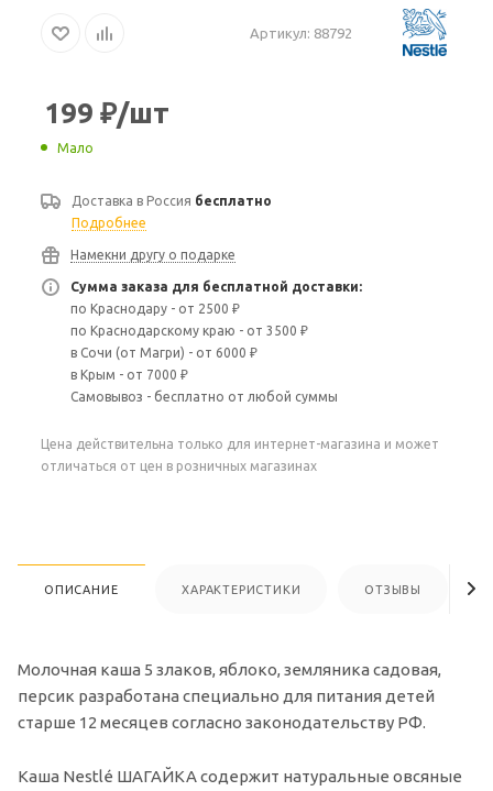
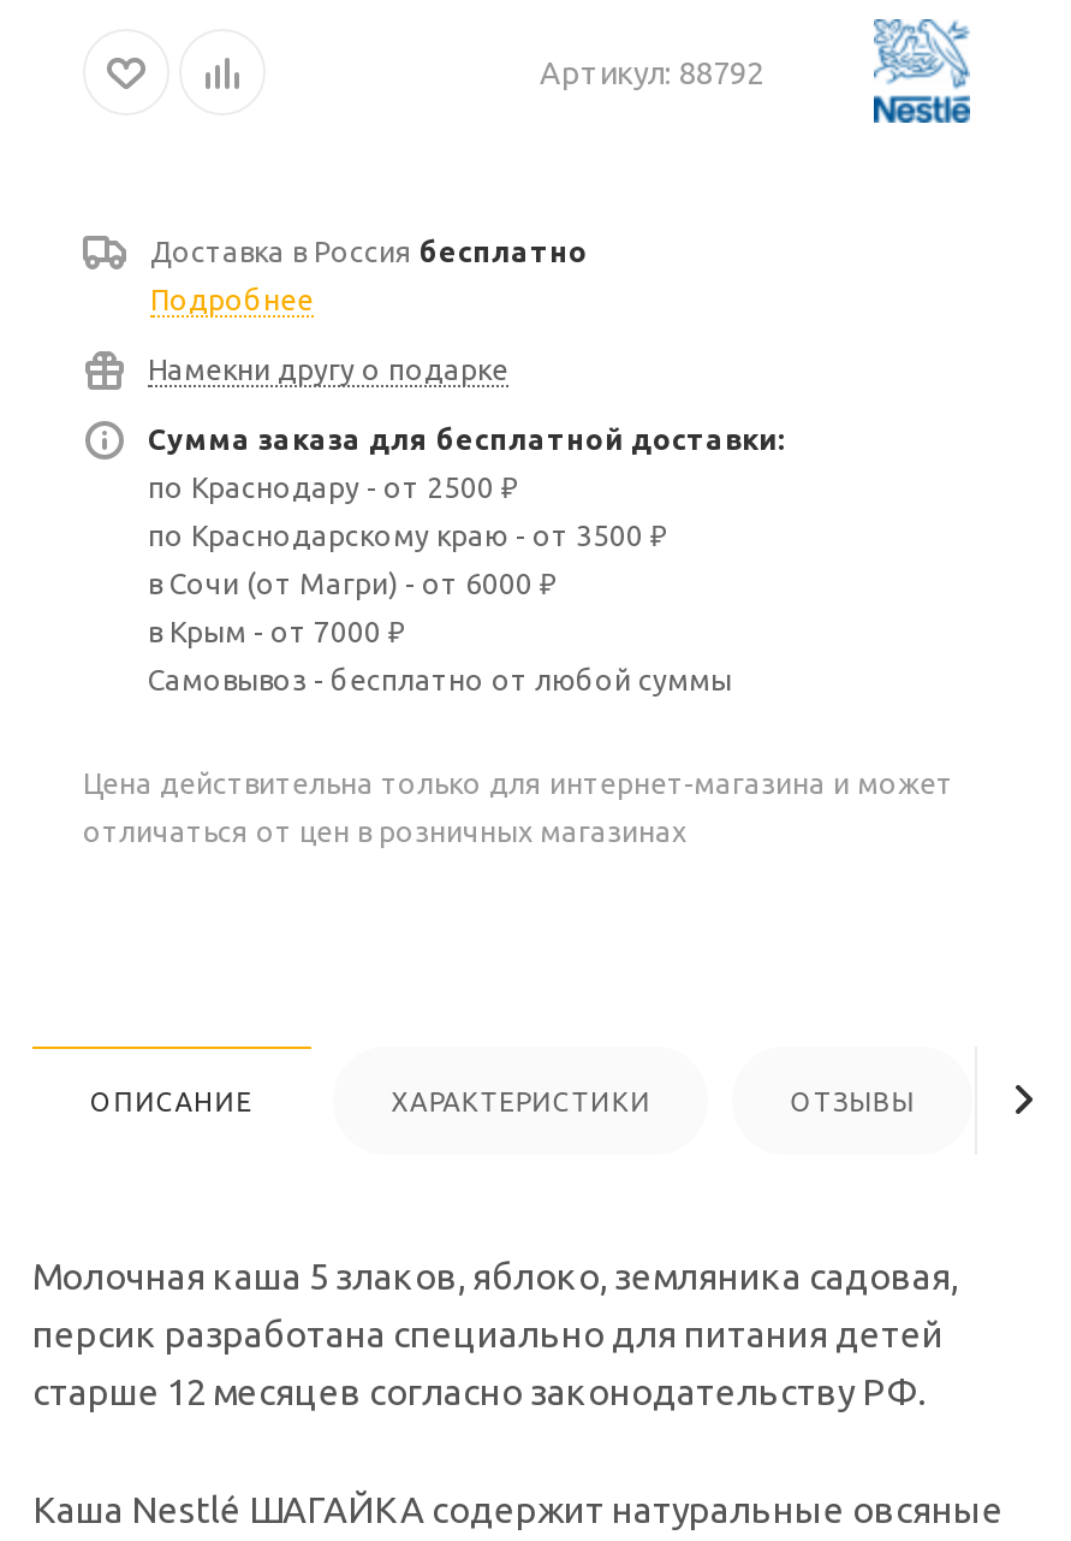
- 199 ₽/шт
- Мало
